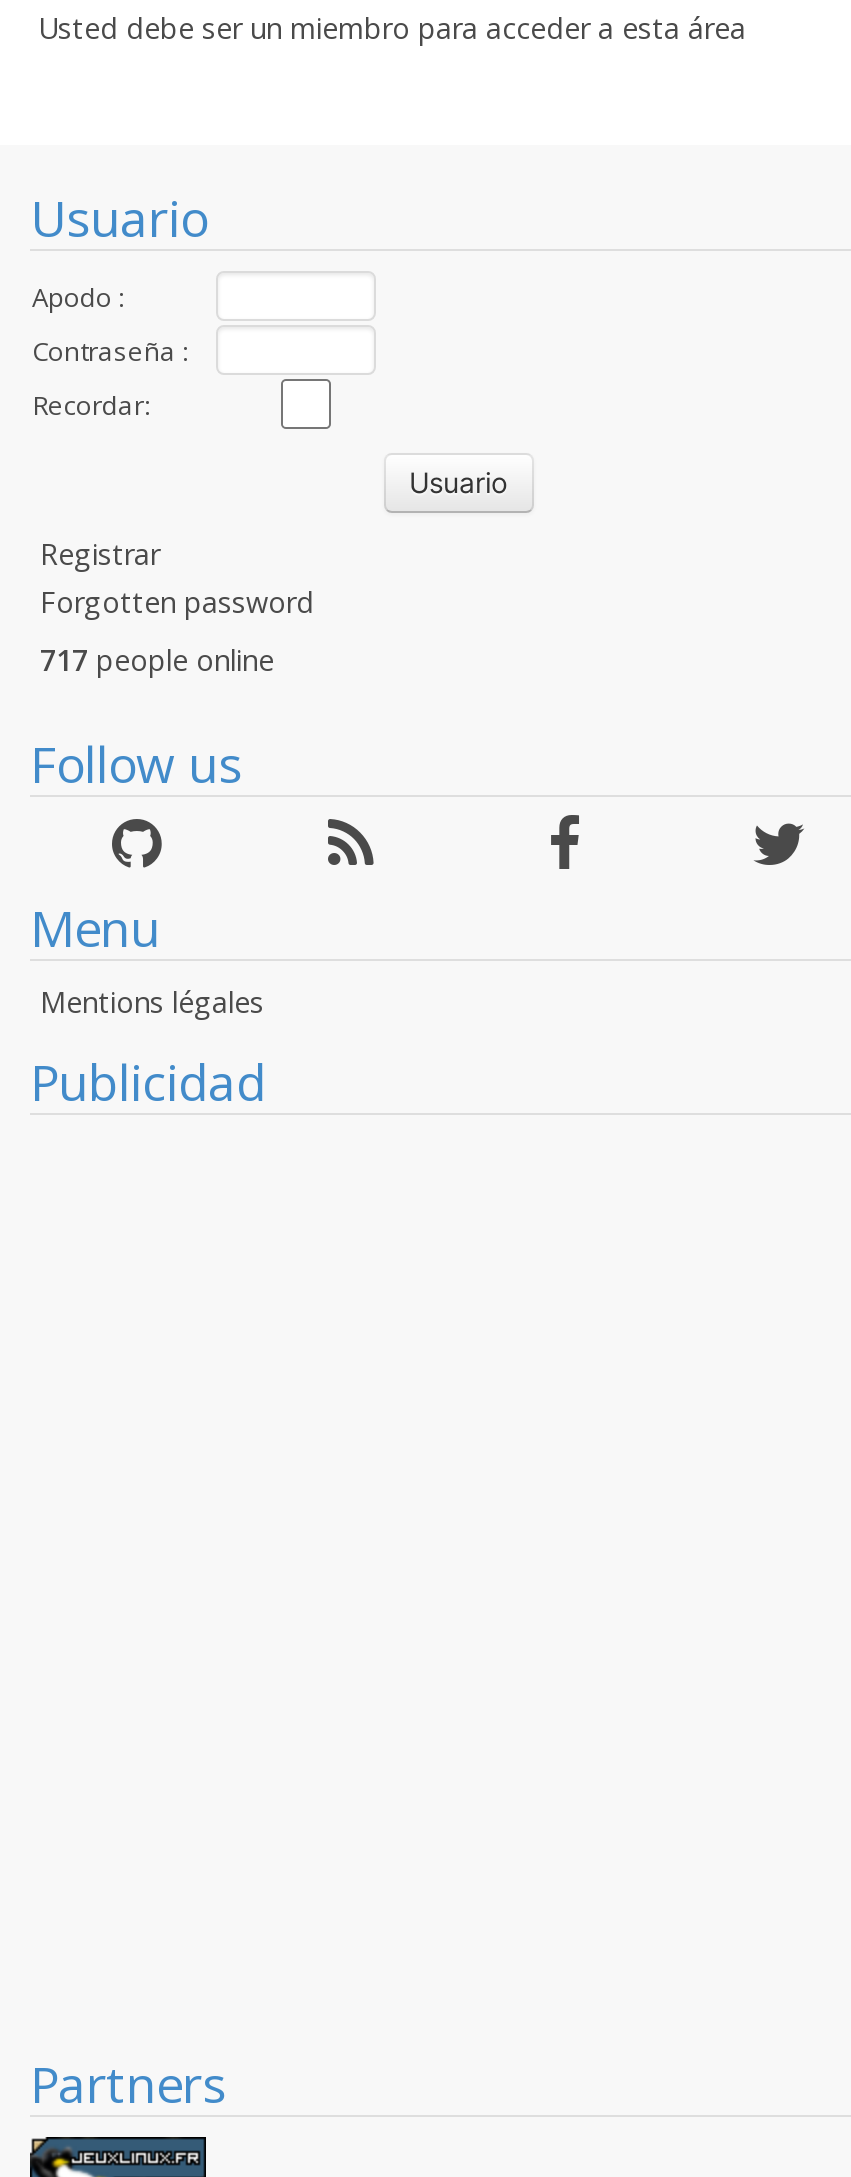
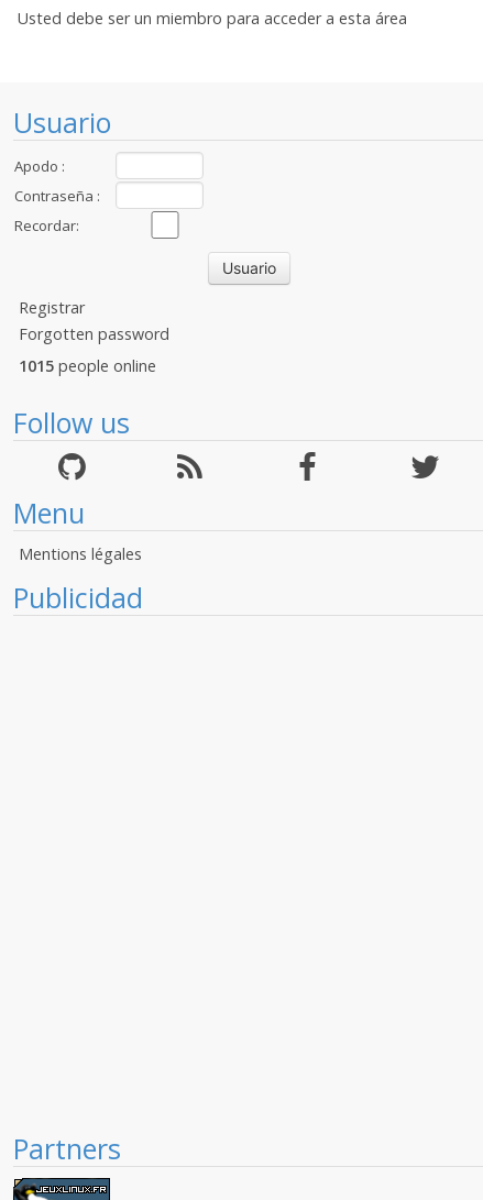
- 717 people online
+ 1015 people online
